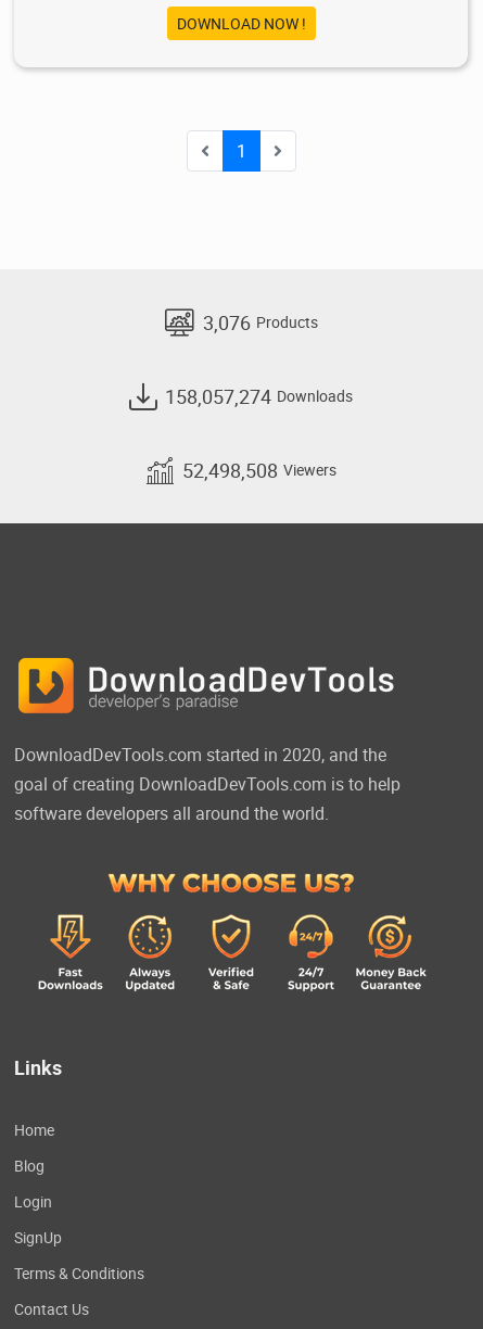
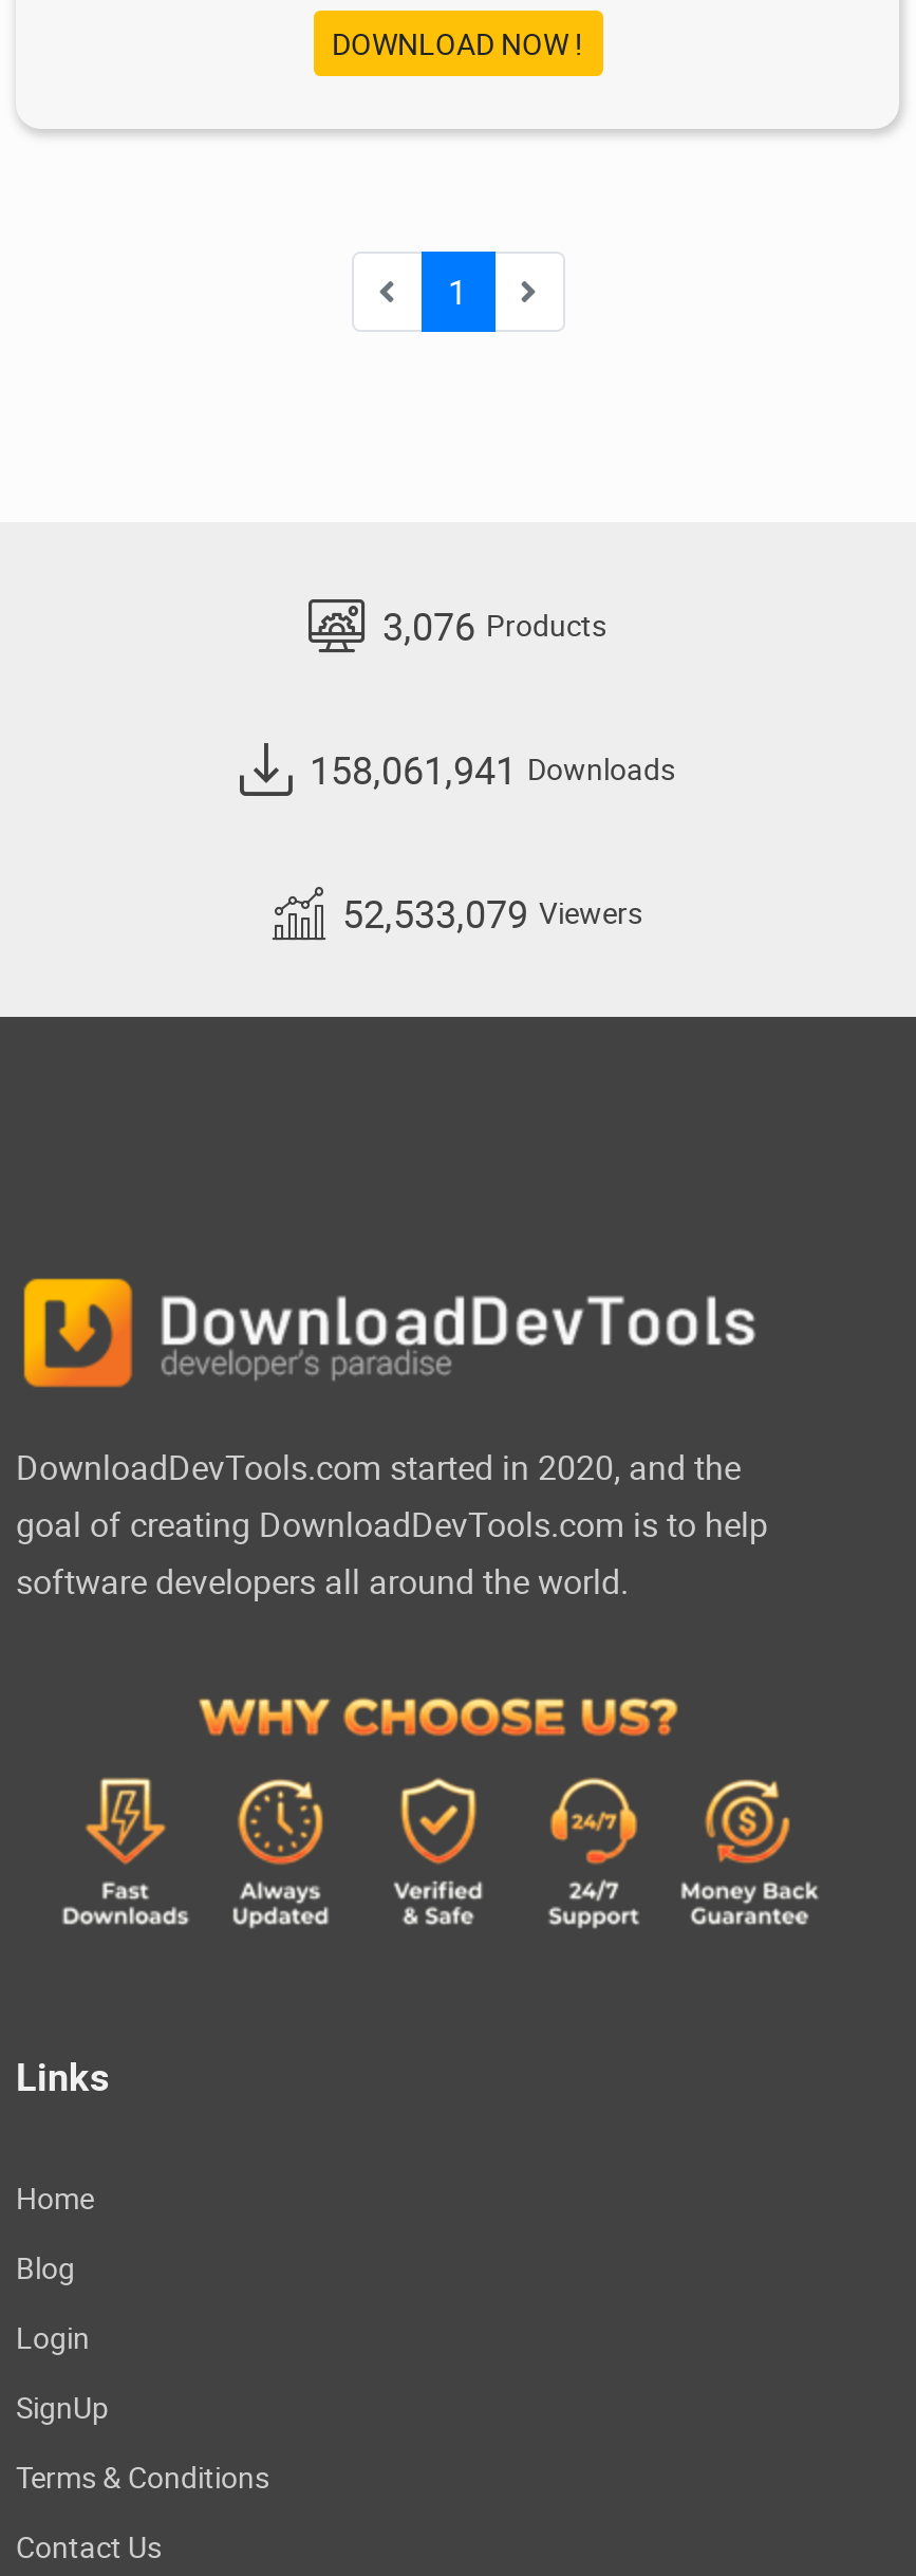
- 158,057,274 Downloads
+ 158,061,941 Downloads

- 52,498,508 Viewers
+ 52,533,079 Viewers
